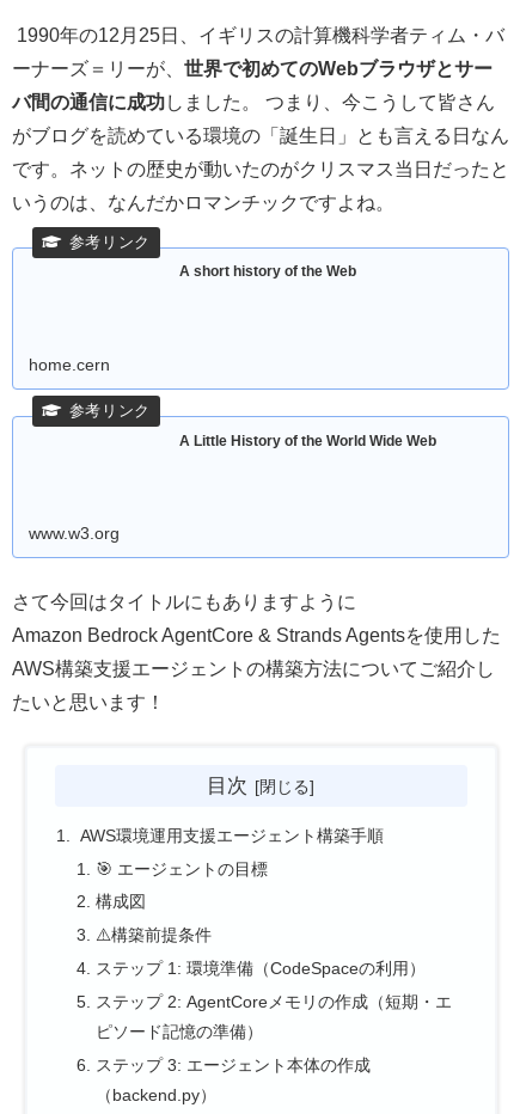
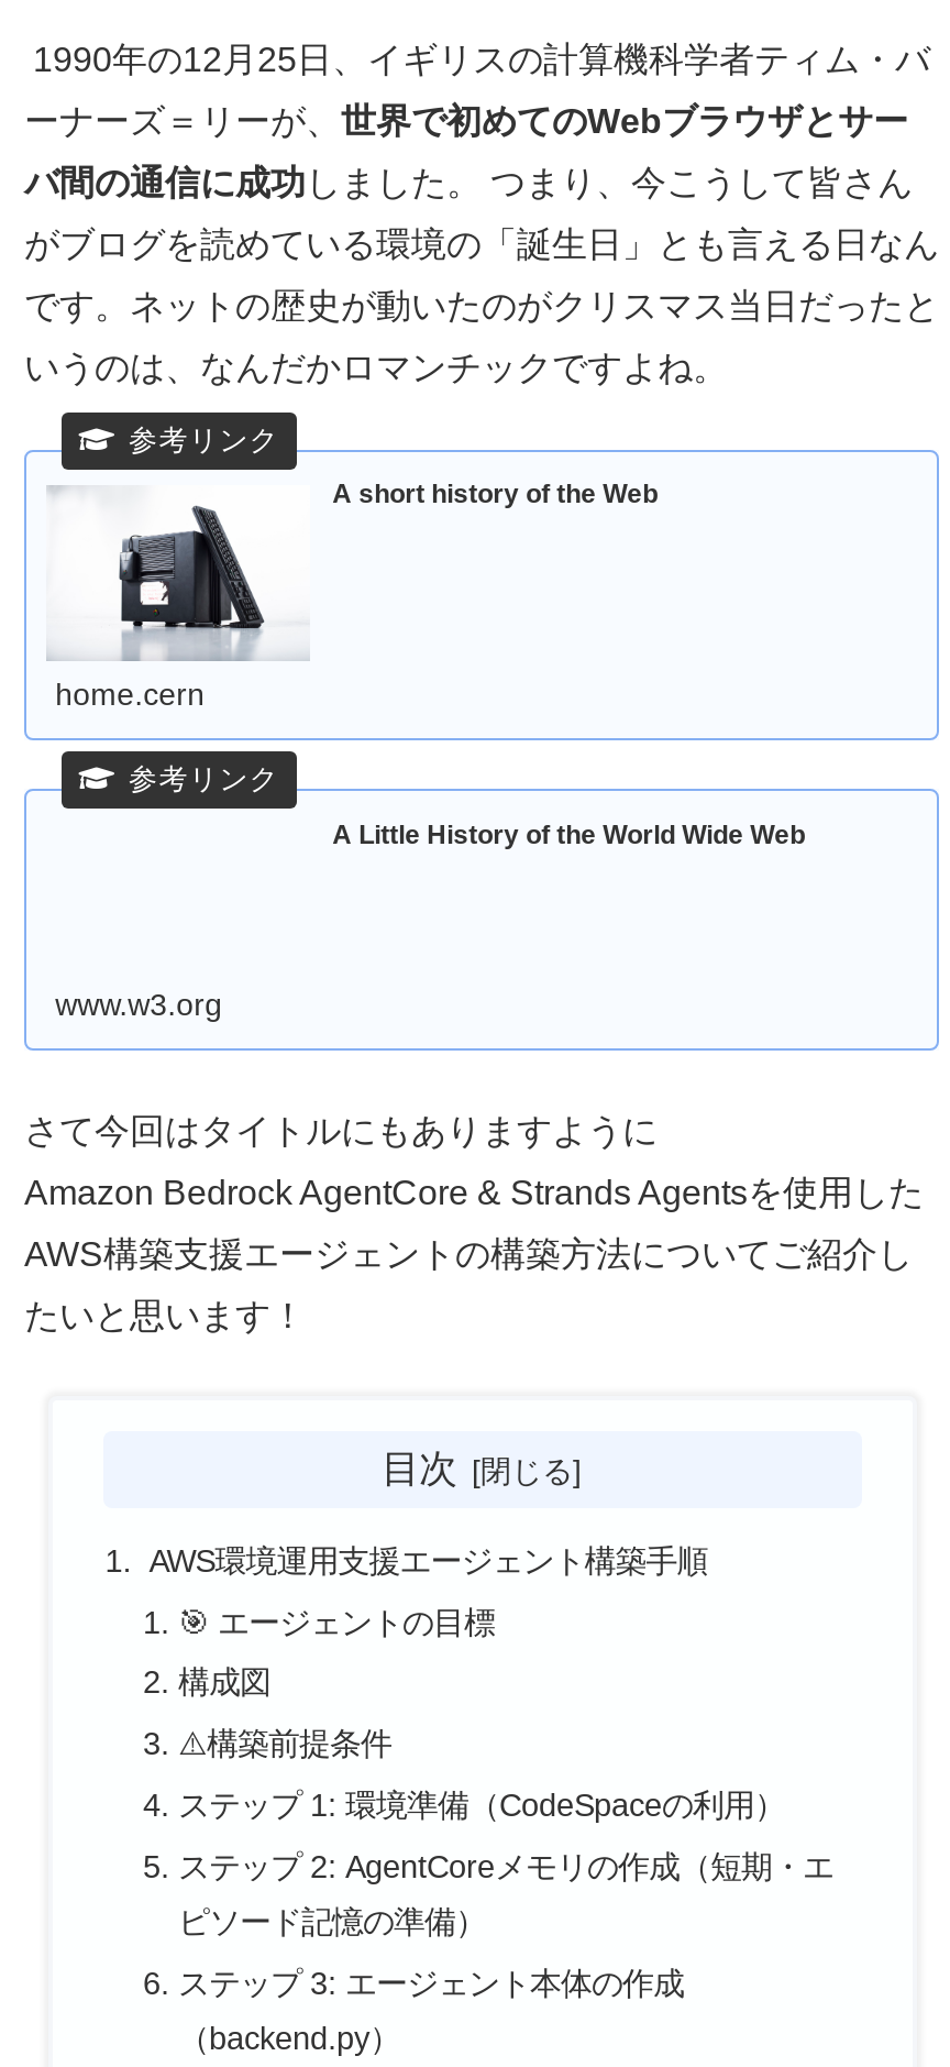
+ [image]
